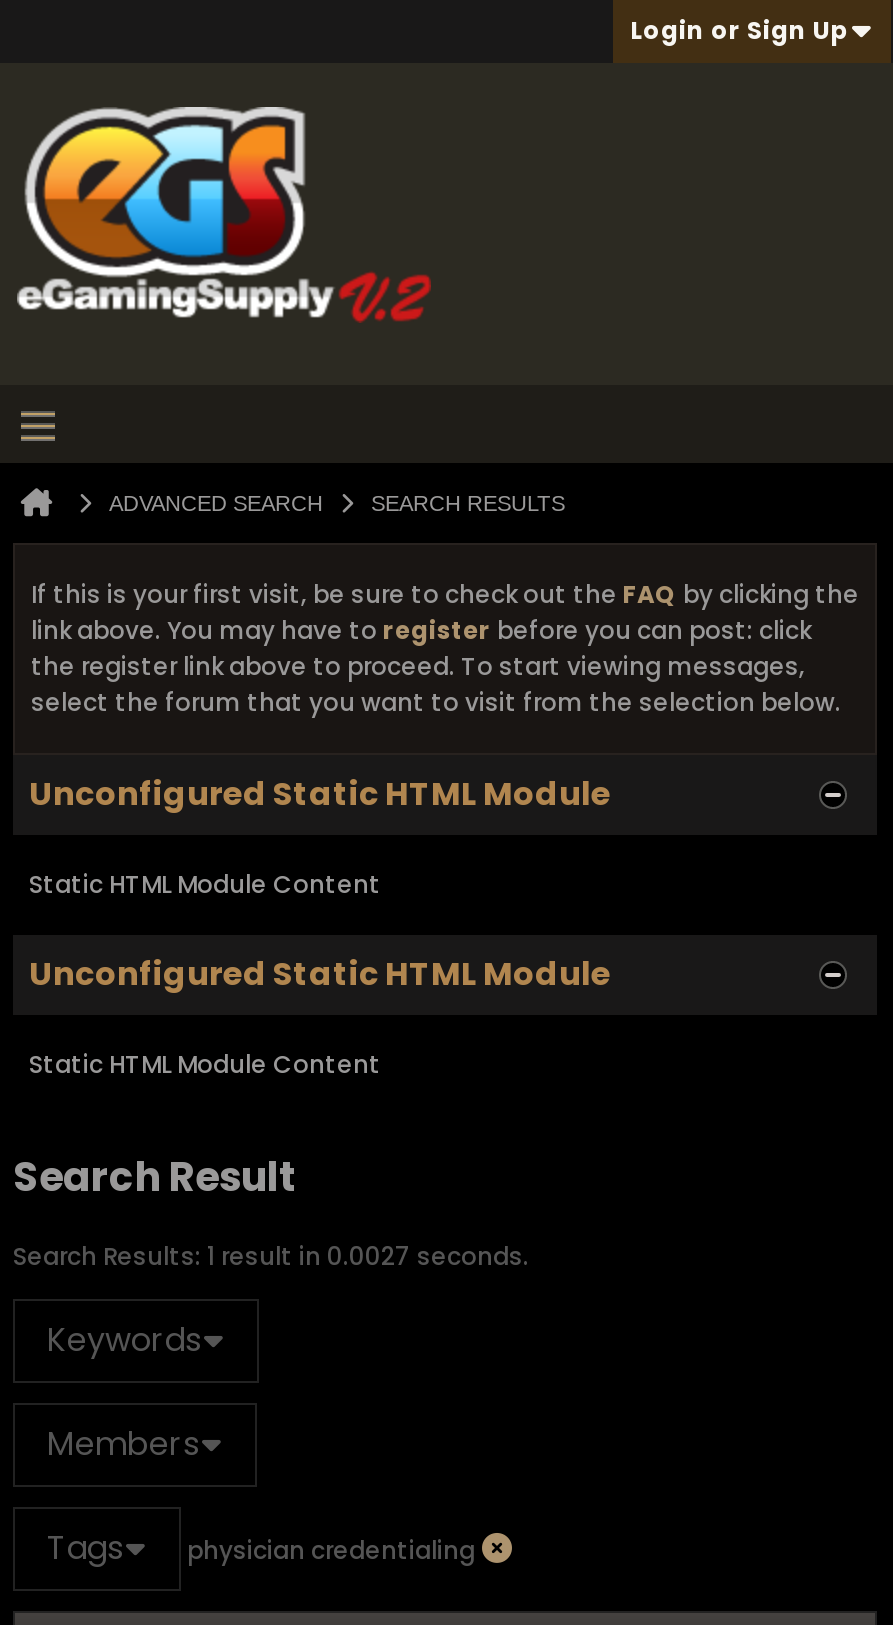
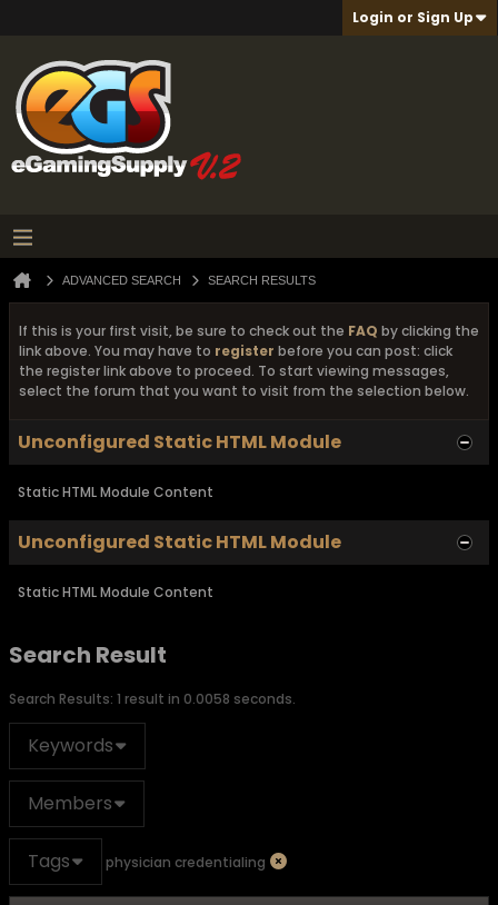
- Search Results: 1 result in 0.0027 seconds.
+ Search Results: 1 result in 0.0058 seconds.
